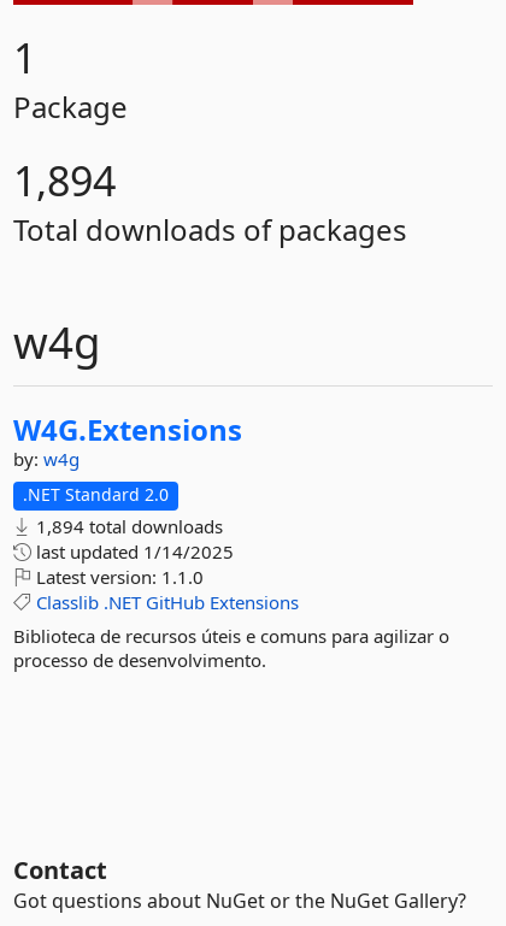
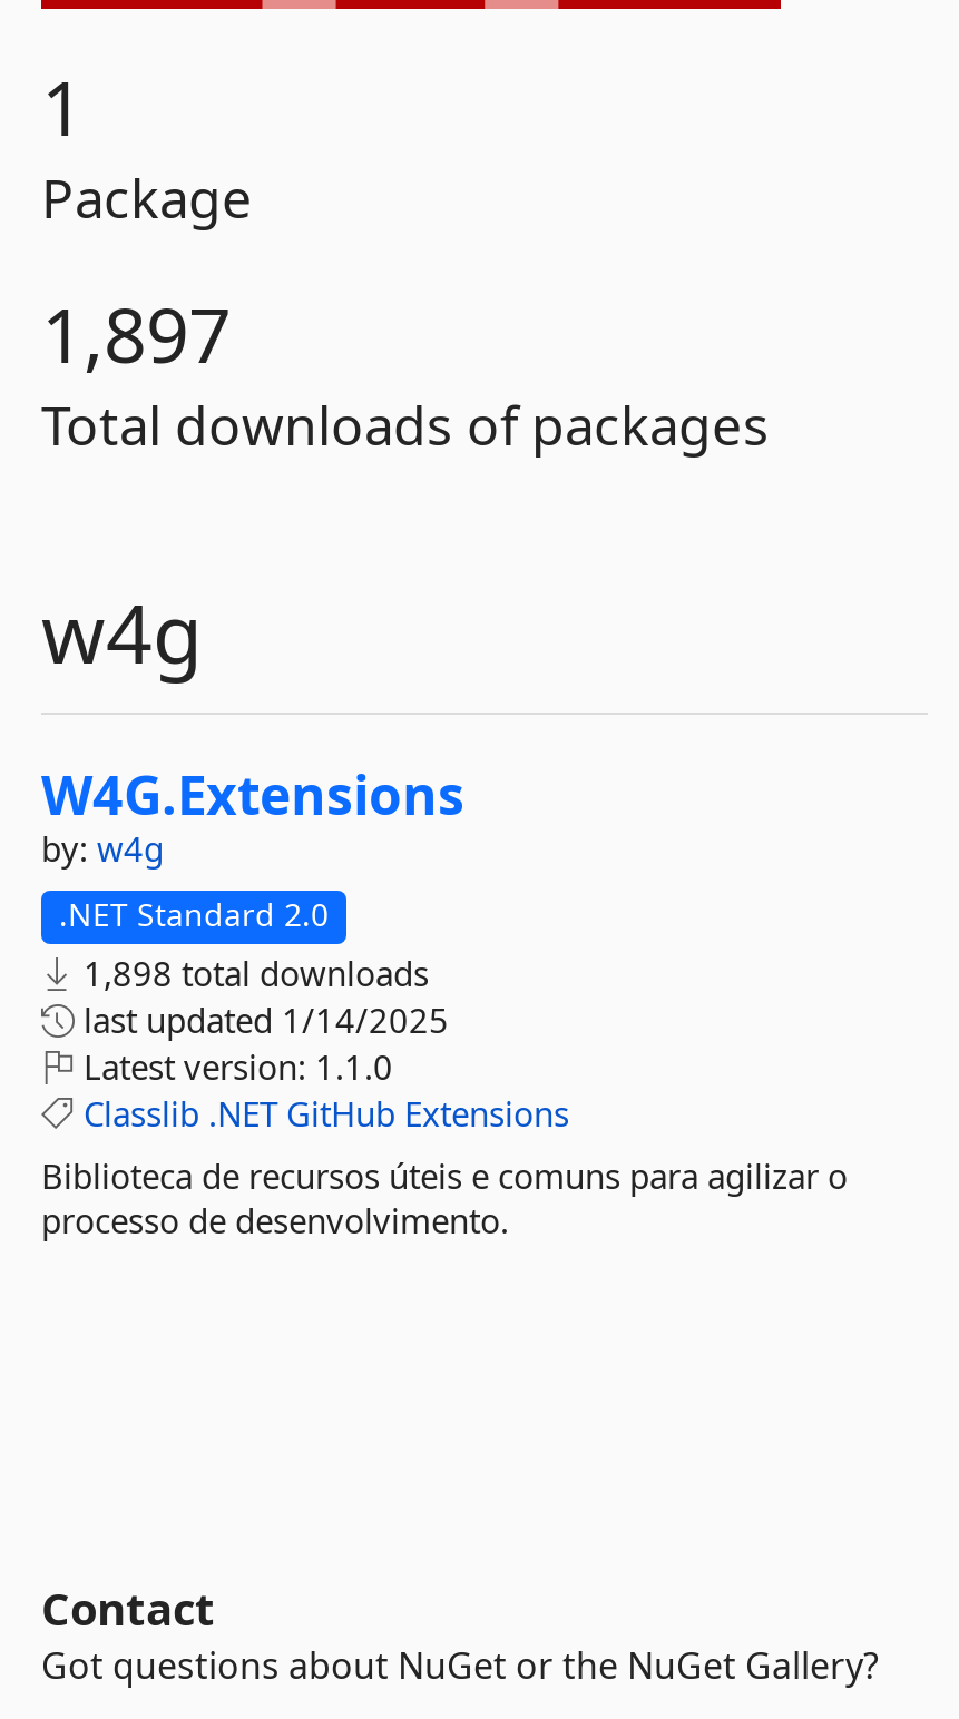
- 1,894
+ 1,897

- 1,894 total downloads
+ 1,898 total downloads
